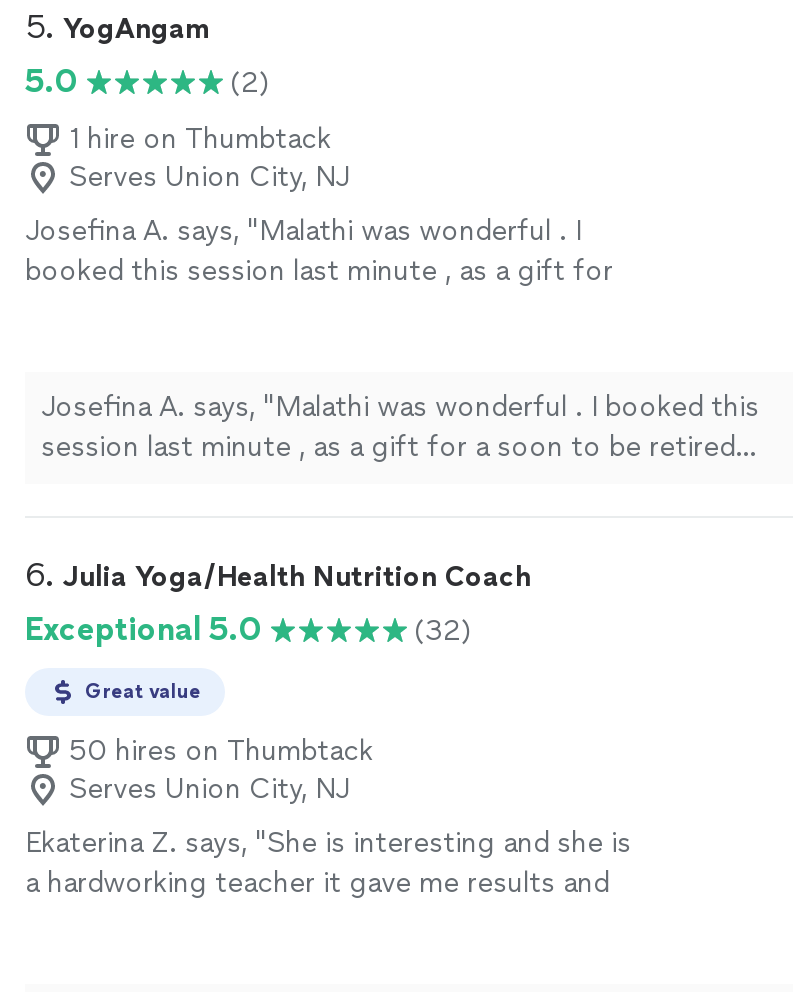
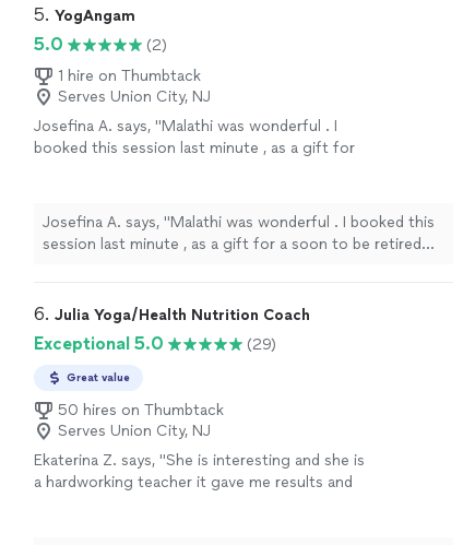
- (32)
+ (29)
